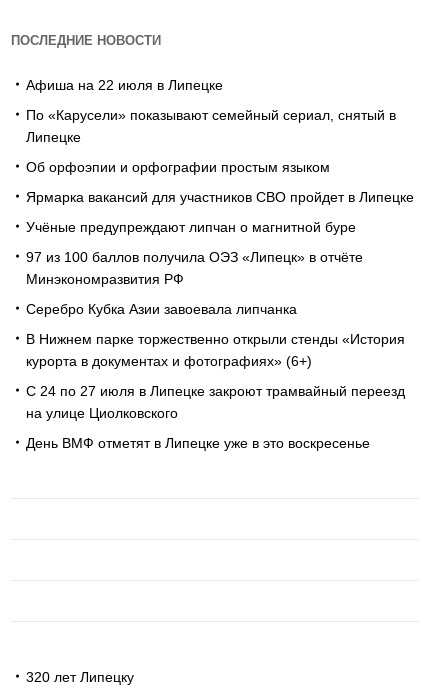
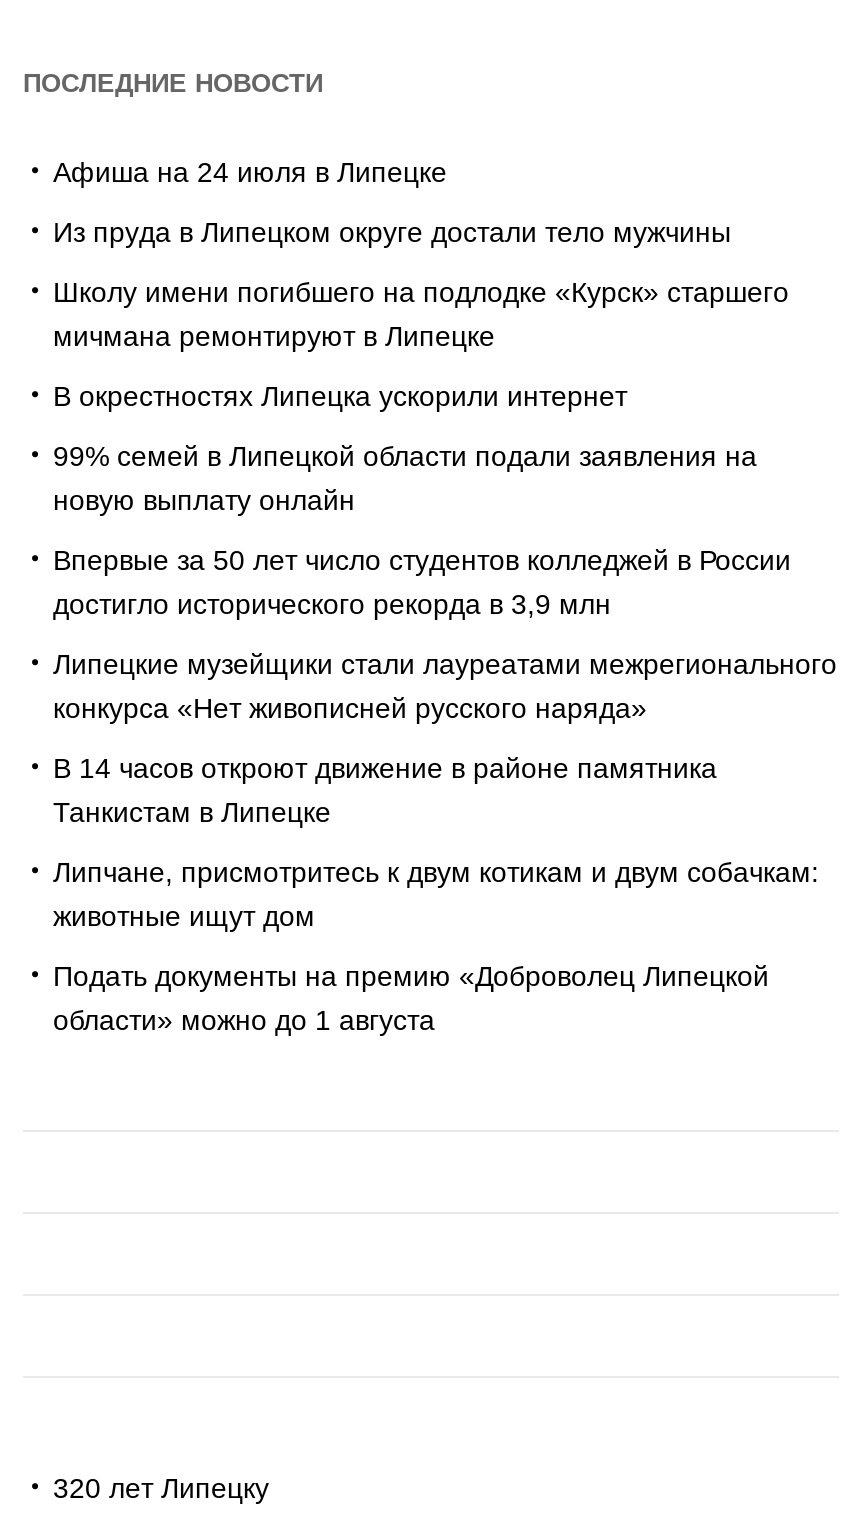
- Афиша на 22 июля в Липецке
+ Афиша на 24 июля в Липецке

- По «Карусели» показывают семейный сериал, снятый в
- Липецке
+ Из пруда в Липецком округе достали тело мужчины

- Об орфоэпии и орфографии простым языком
+ Школу имени погибшего на подлодке «Курск» старшего
+ мичмана ремонтируют в Липецке

- Ярмарка вакансий для участников СВО пройдет в Липецке
+ В окрестностях Липецка ускорили интернет

- Учёные предупреждают липчан о магнитной буре
+ 99% семей в Липецкой области подали заявления на
+ новую выплату онлайн

- 97 из 100 баллов получила ОЭЗ «Липецк» в отчёте
- Минэкономразвития РФ
+ Впервые за 50 лет число студентов колледжей в России
+ достигло исторического рекорда в 3,9 млн

- Серебро Кубка Азии завоевала липчанка
+ Липецкие музейщики стали лауреатами межрегионального
+ конкурса «Нет живописней русского наряда»

- В Нижнем парке торжественно открыли стенды «История
- курорта в документах и фотографиях» (6+)
+ В 14 часов откроют движение в районе памятника
+ Танкистам в Липецке

- С 24 по 27 июля в Липецке закроют трамвайный переезд
- на улице Циолковского
+ Липчане, присмотритесь к двум котикам и двум собачкам:
+ животные ищут дом

- День ВМФ отметят в Липецке уже в это воскресенье
+ Подать документы на премию «Доброволец Липецкой
+ области» можно до 1 августа
